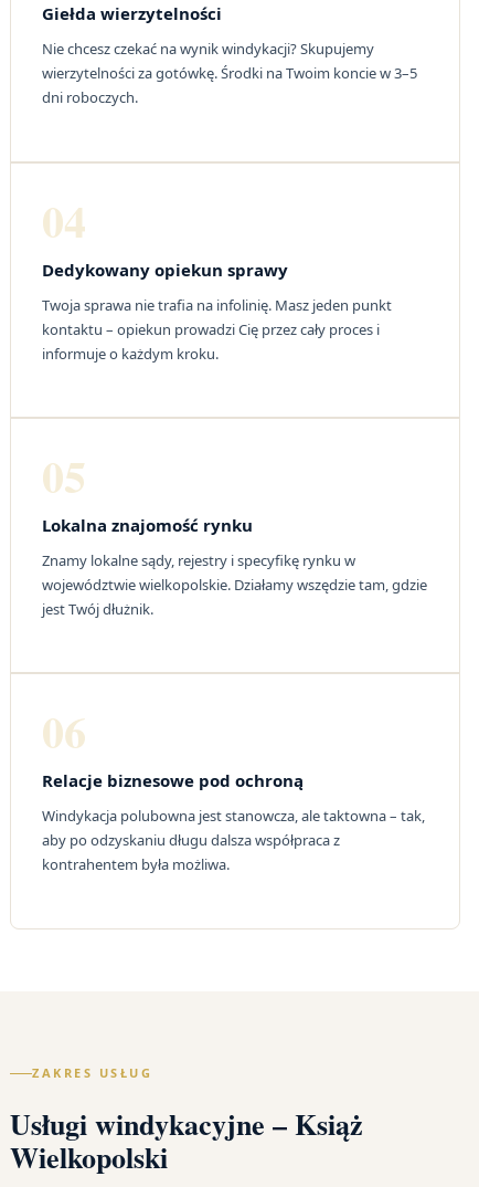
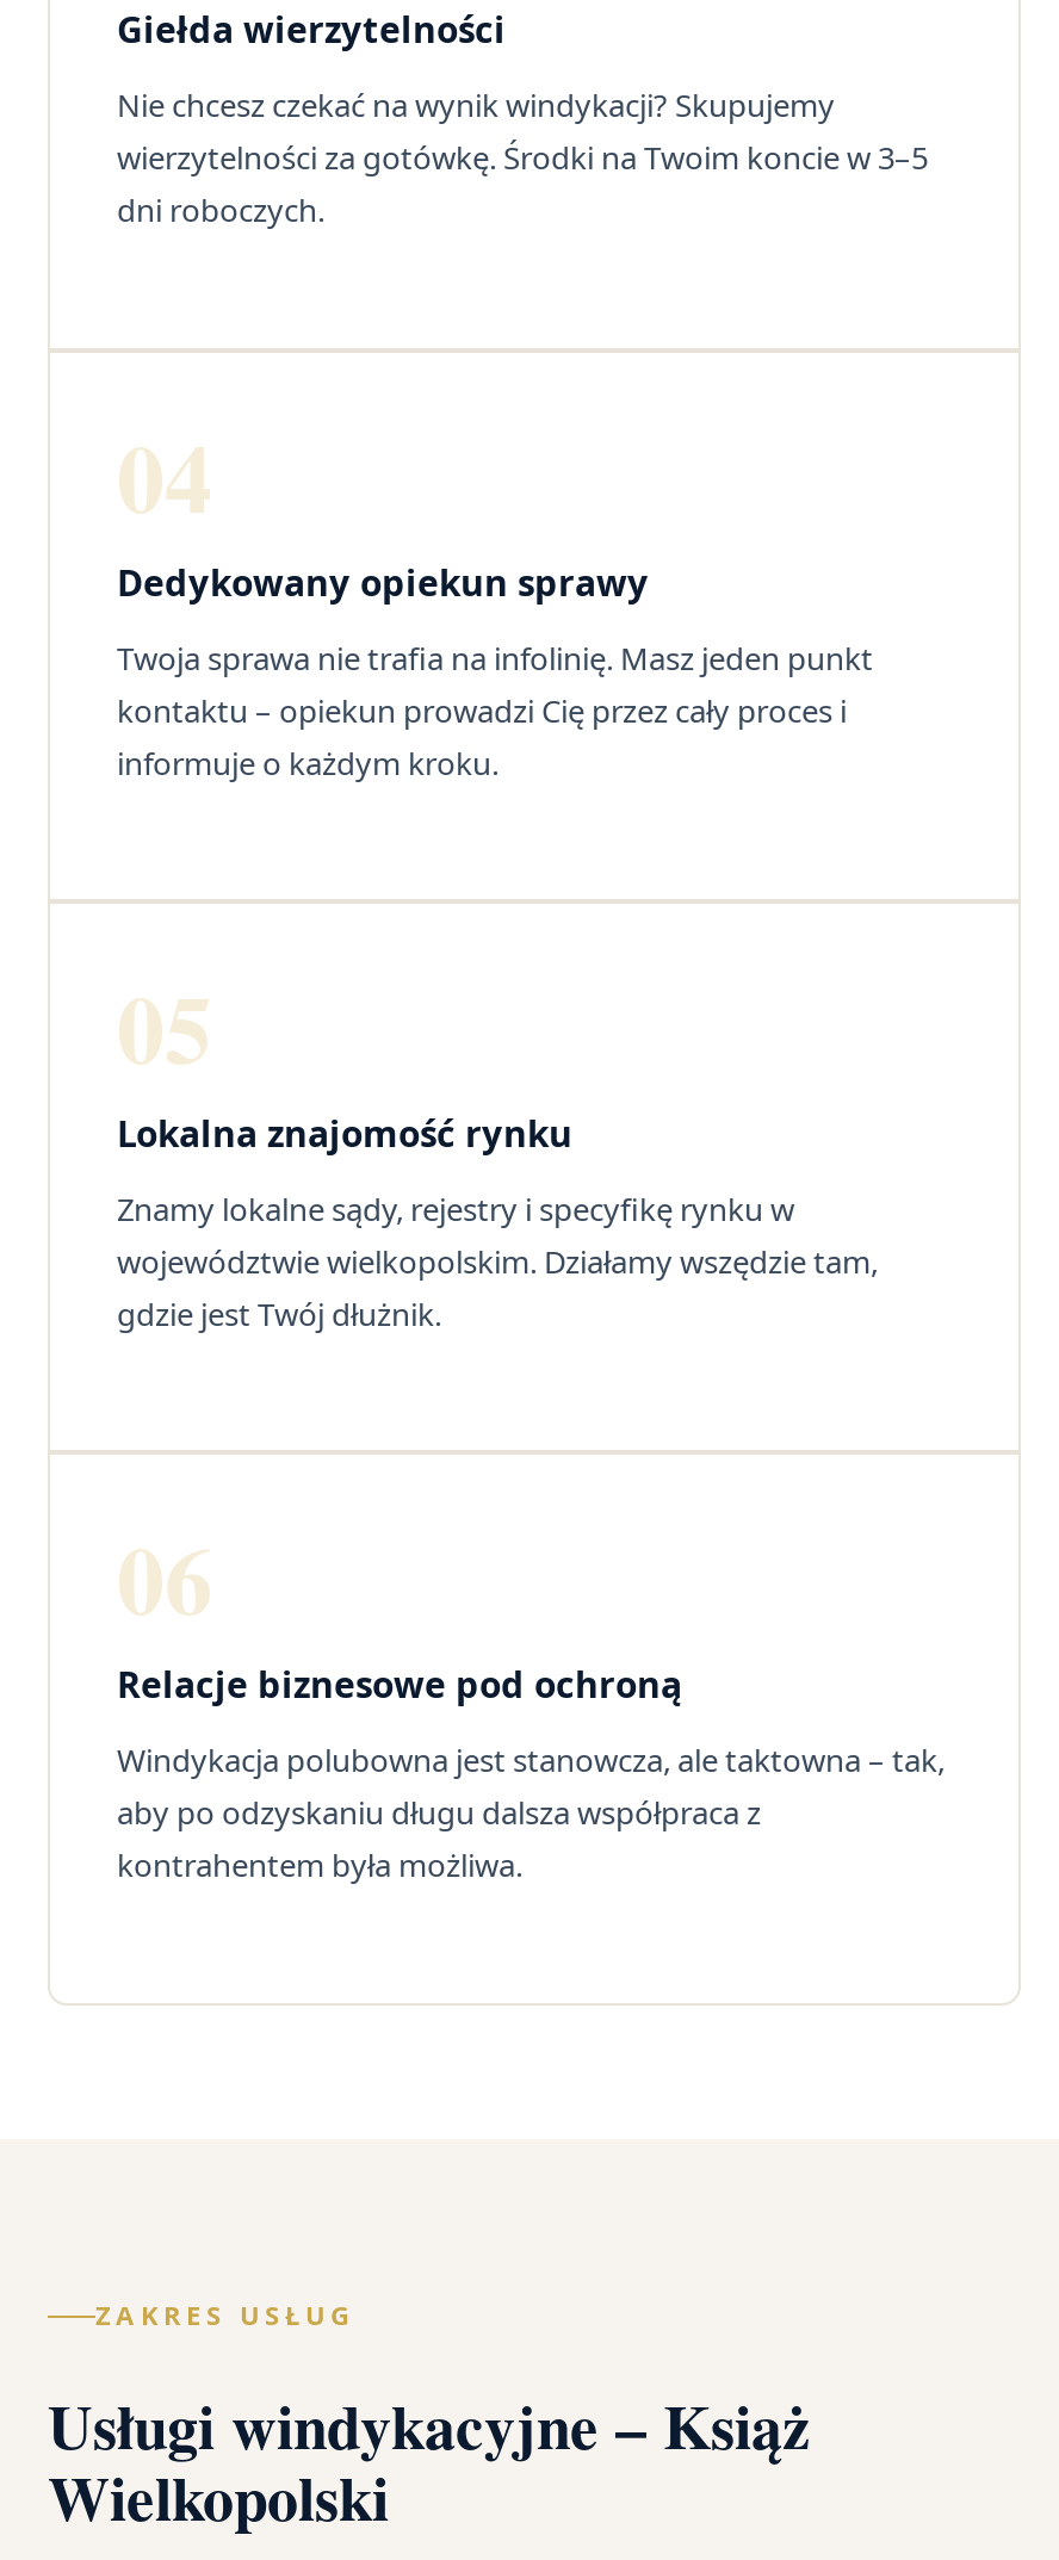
- województwie wielkopolskie. Działamy wszędzie tam, gdzie
- jest Twój dłużnik.
+ województwie wielkopolskim. Działamy wszędzie tam,
+ gdzie jest Twój dłużnik.
